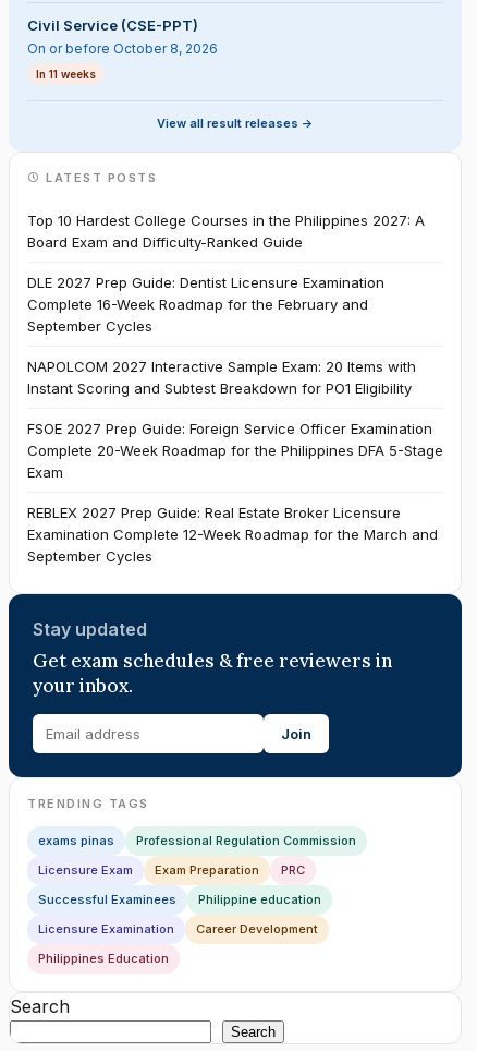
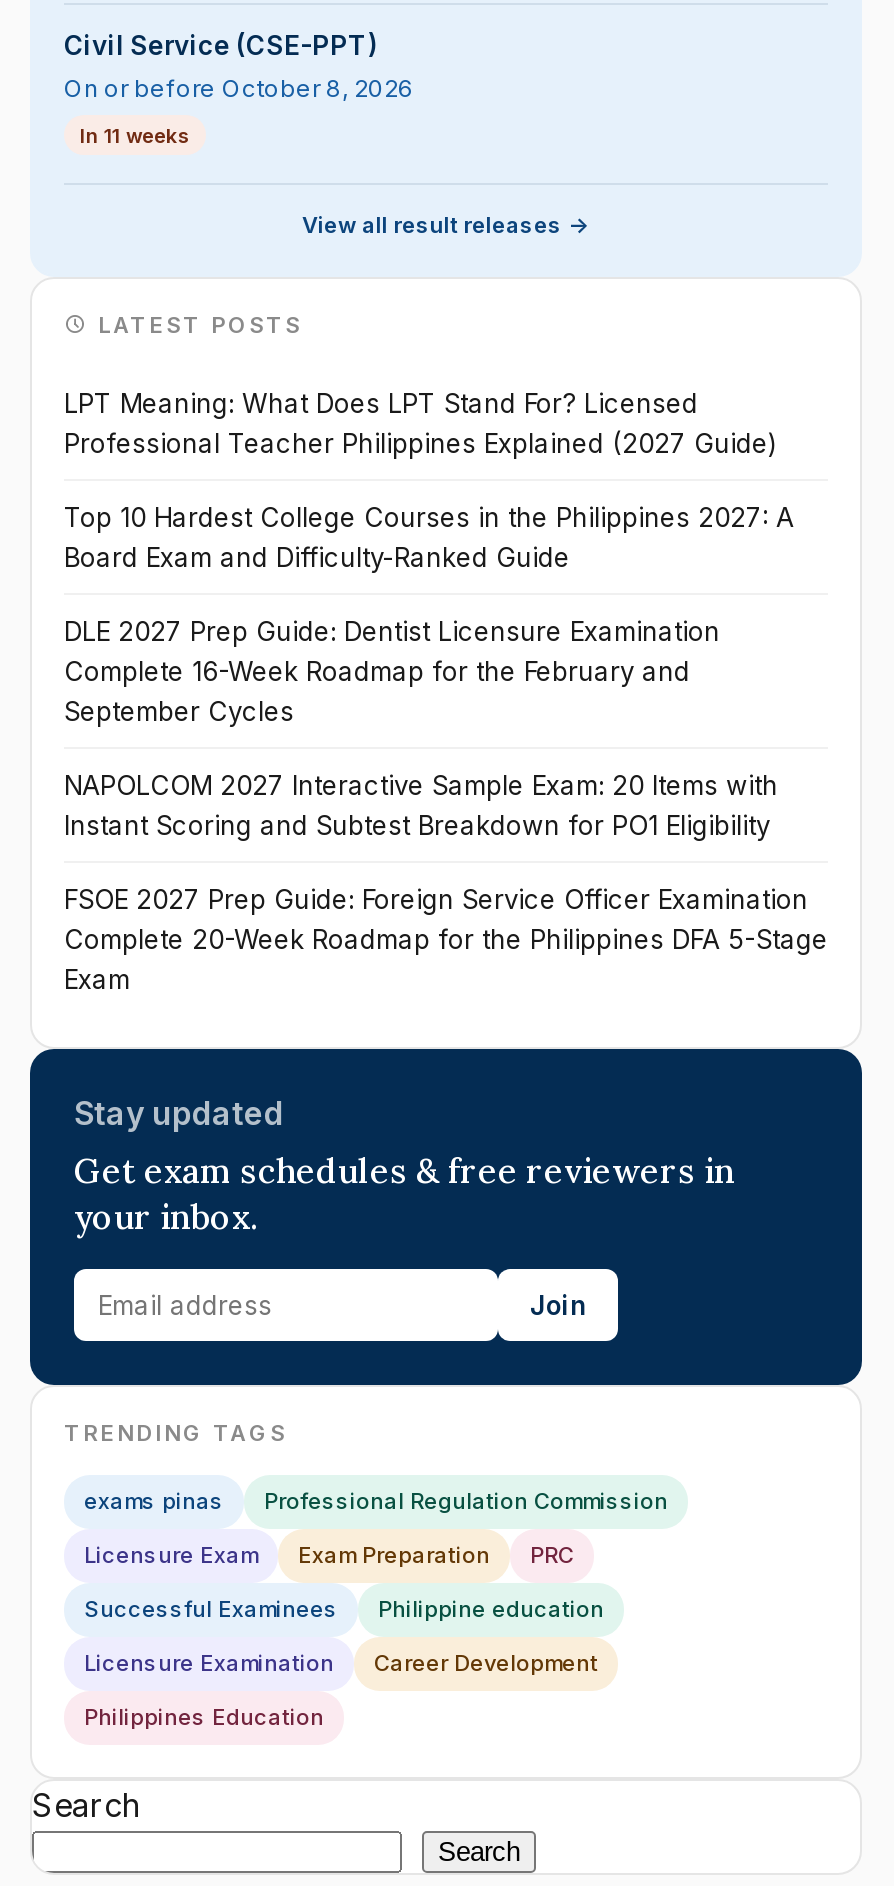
+ LPT Meaning: What Does LPT Stand For? Licensed
+ Professional Teacher Philippines Explained (2027 Guide)

moved down: Top 10 Hardest College Courses in the Philippines 2027: A | Board Exam and Difficulty-Ranked Guide | DLE 2027 Prep Guide: Dentist Licensure Examination | ... | Complete 20-Week Roadmap for the Philippines DFA 5-Stage | Exam

- REBLEX 2027 Prep Guide: Real Estate Broker Licensure
- Examination Complete 12-Week Roadmap for the March and
- September Cycles
